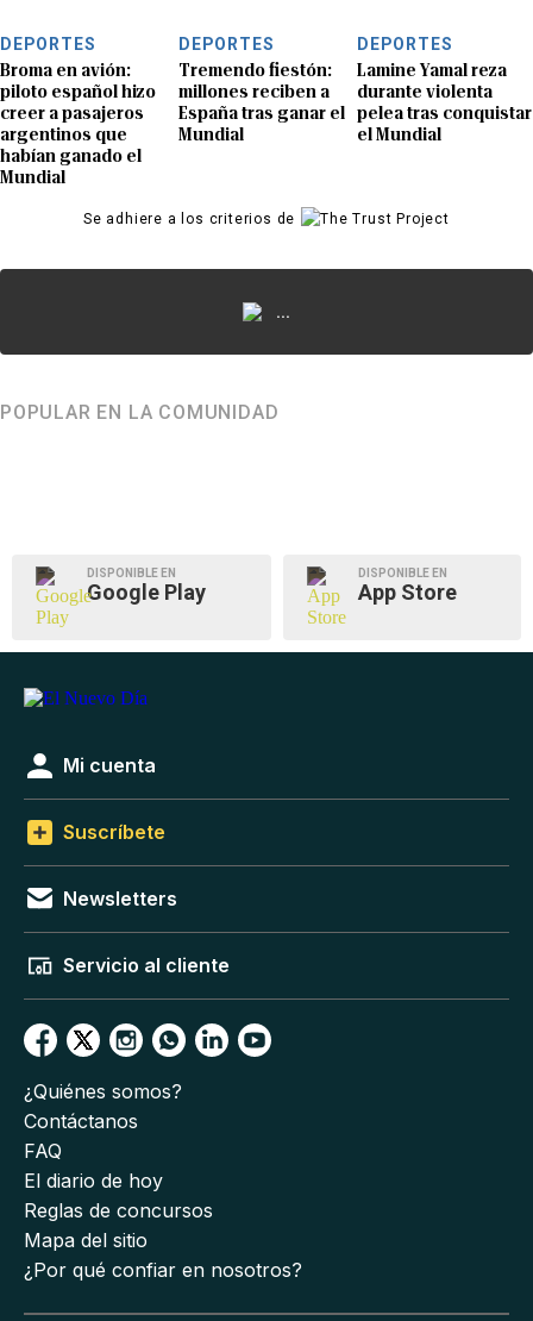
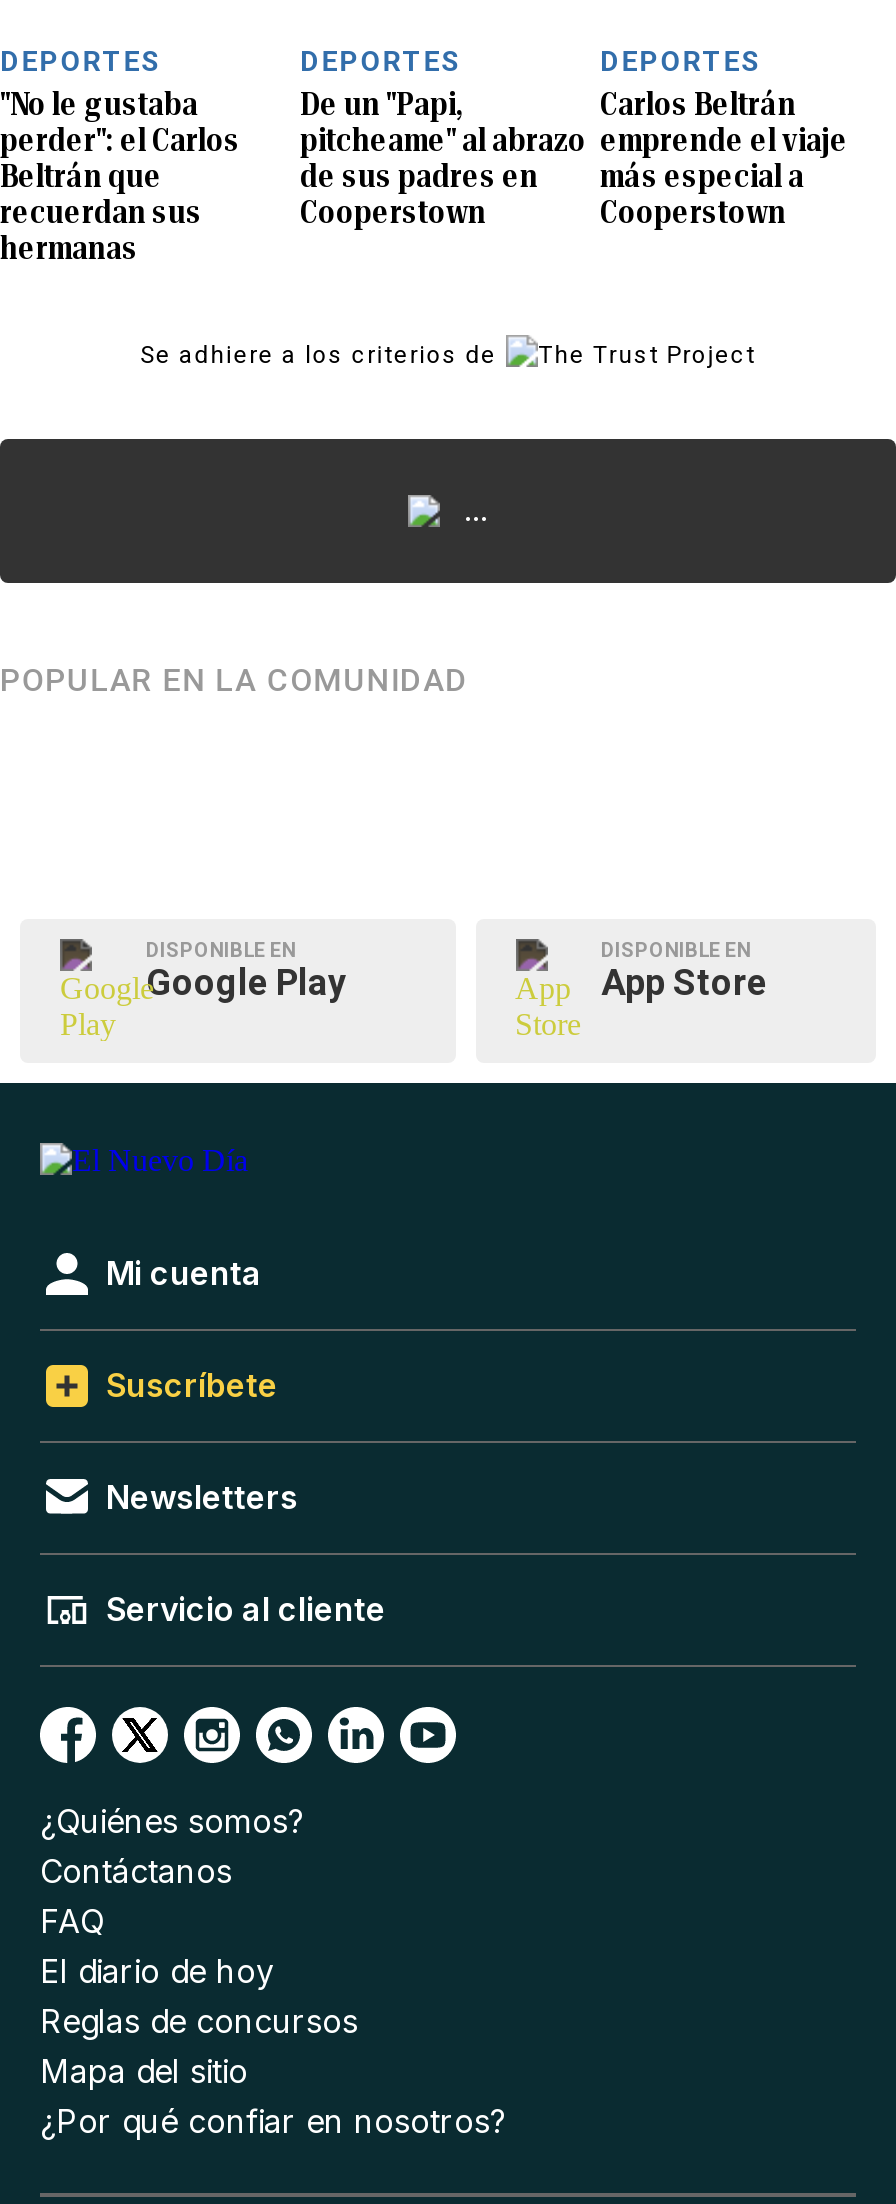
- Broma en avión:
- piloto español hizo
- creer a pasajeros
- argentinos que
- habían ganado el
- Mundial
+ "No le gustaba
+ perder": el Carlos
+ Beltrán que
+ recuerdan sus
+ hermanas

- Tremendo fiestón:
- millones reciben a
- España tras ganar el
- Mundial
+ De un "Papi,
+ pitcheame" al abrazo
+ de sus padres en
+ Cooperstown

- Lamine Yamal reza
- durante violenta
- pelea tras conquistar
- el Mundial
+ Carlos Beltrán
+ emprende el viaje
+ más especial a
+ Cooperstown
